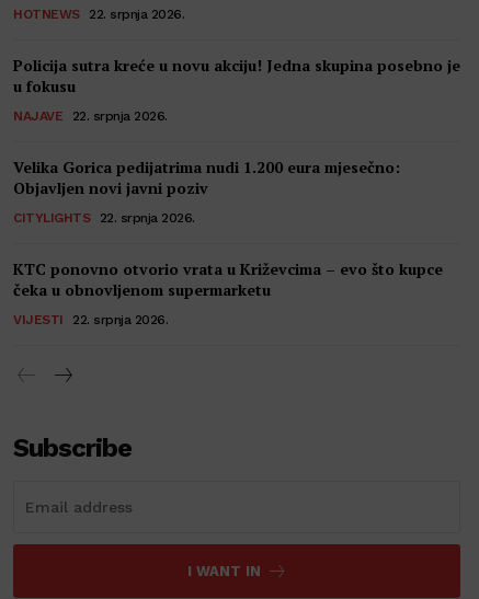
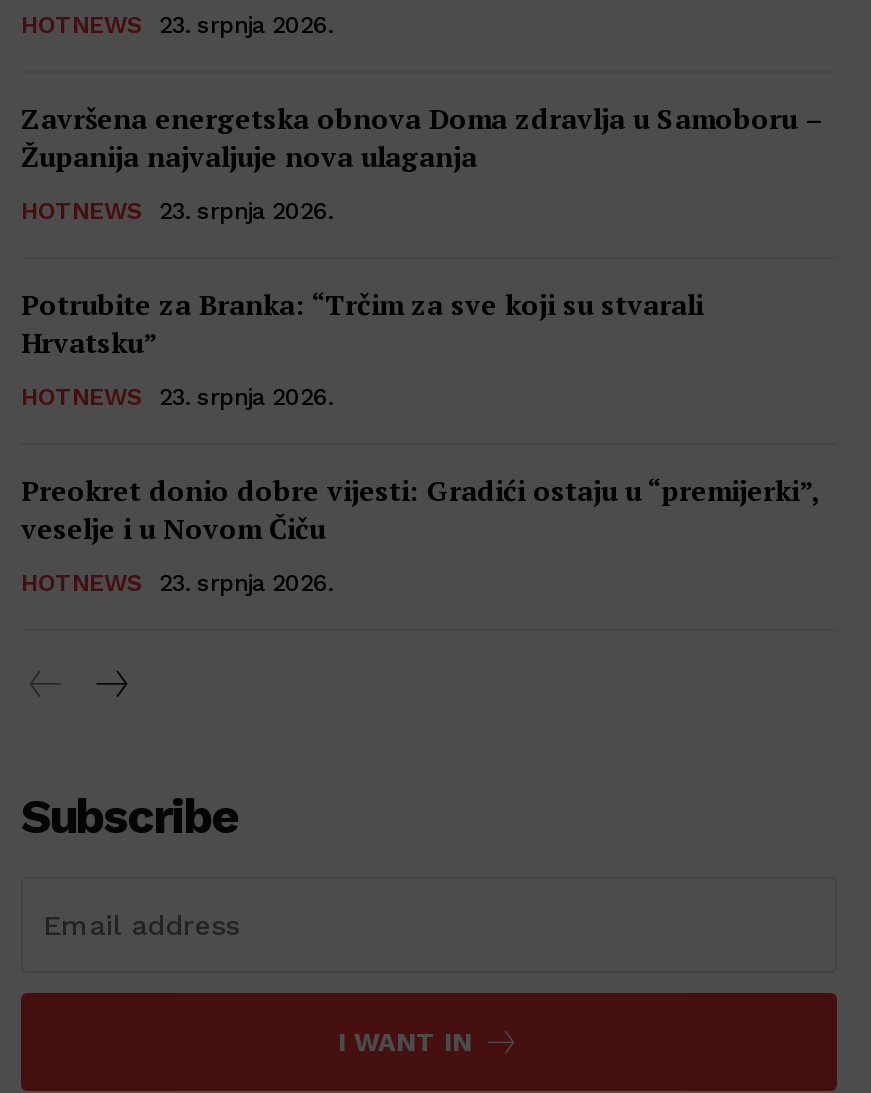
- HOTNEWS 22. srpnja 2026.
+ HOTNEWS 23. srpnja 2026.

- Policija sutra kreće u novu akciju! Jedna skupina posebno je
- u fokusu
+ Završena energetska obnova Doma zdravlja u Samoboru –
+ Županija najvaljuje nova ulaganja

- NAJAVE
- 22. srpnja 2026.
+ HOTNEWS
+ 23. srpnja 2026.

- Velika Gorica pedijatrima nudi 1.200 eura mjesečno:
- Objavljen novi javni poziv
+ Potrubite za Branka: “Trčim za sve koji su stvarali
+ Hrvatsku”

- CITYLIGHTS
- 22. srpnja 2026.
+ HOTNEWS
+ 23. srpnja 2026.

- KTC ponovno otvorio vrata u Križevcima – evo što kupce
- čeka u obnovljenom supermarketu
+ Preokret donio dobre vijesti: Gradići ostaju u “premijerki”,
+ veselje i u Novom Čiču

- VIJESTI
- 22. srpnja 2026.
+ HOTNEWS
+ 23. srpnja 2026.
